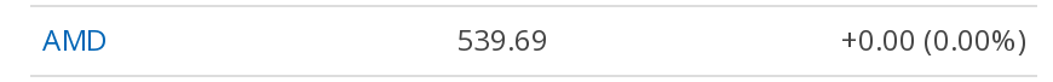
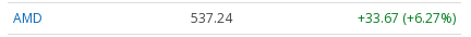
- 539.69
+ 537.24

- +0.00 (0.00%)
+ +33.67 (+6.27%)
